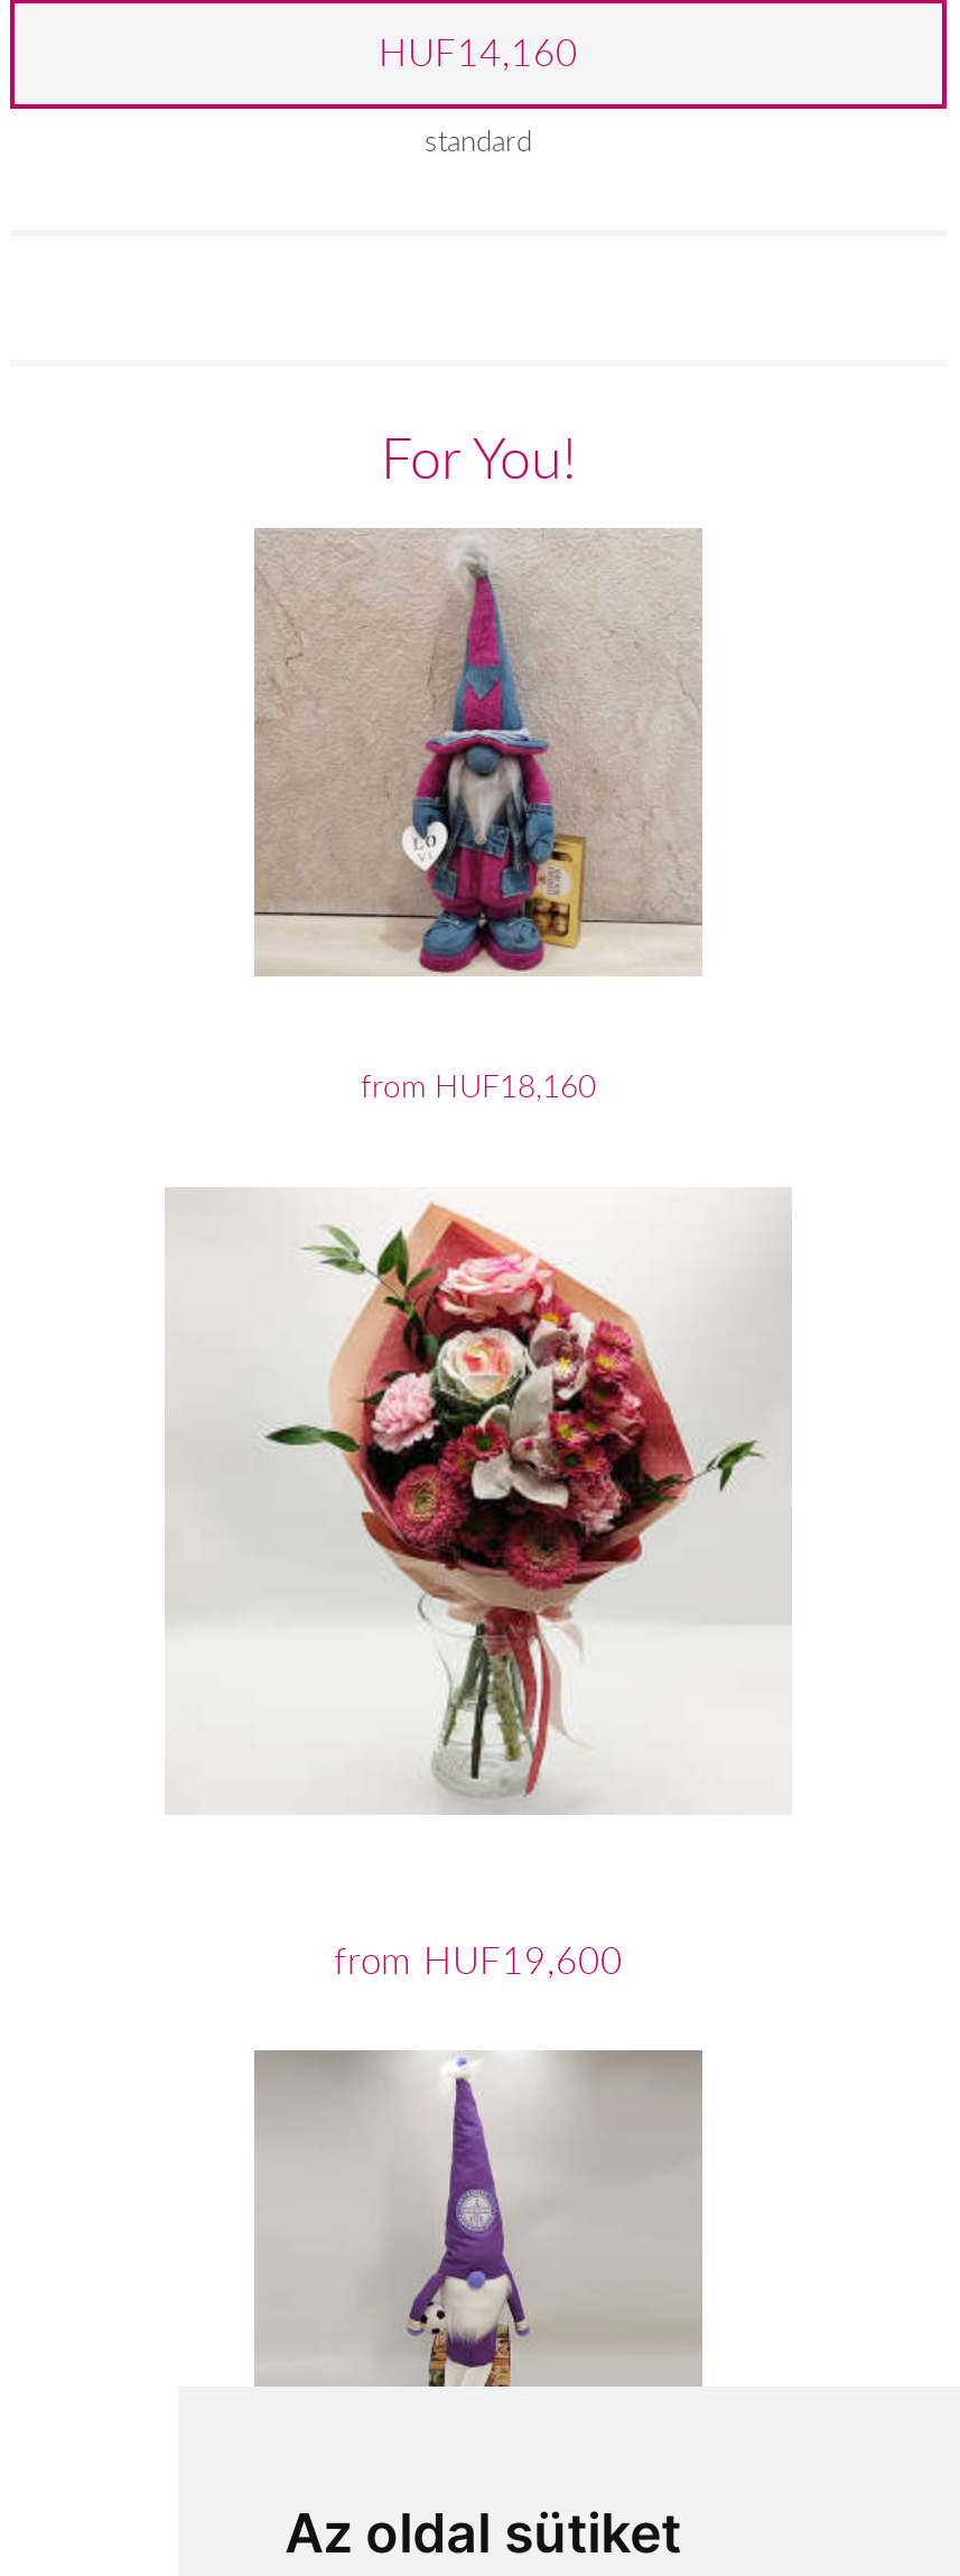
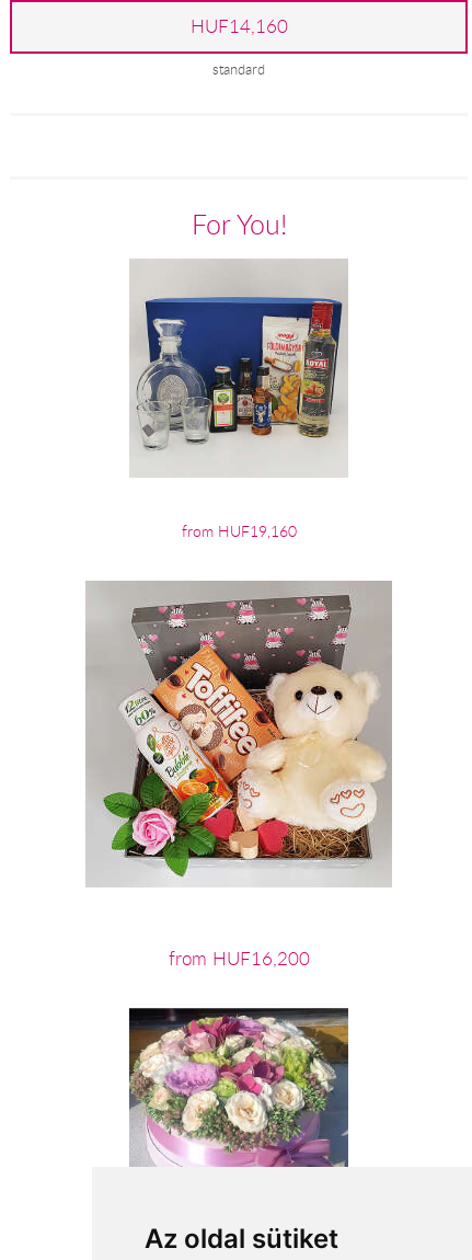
- [image]
+ [image]

- from HUF18,160
+ from HUF19,160

- [image]
+ [image]

- from HUF19,600
+ from HUF16,200

- [image]
+ [image]
